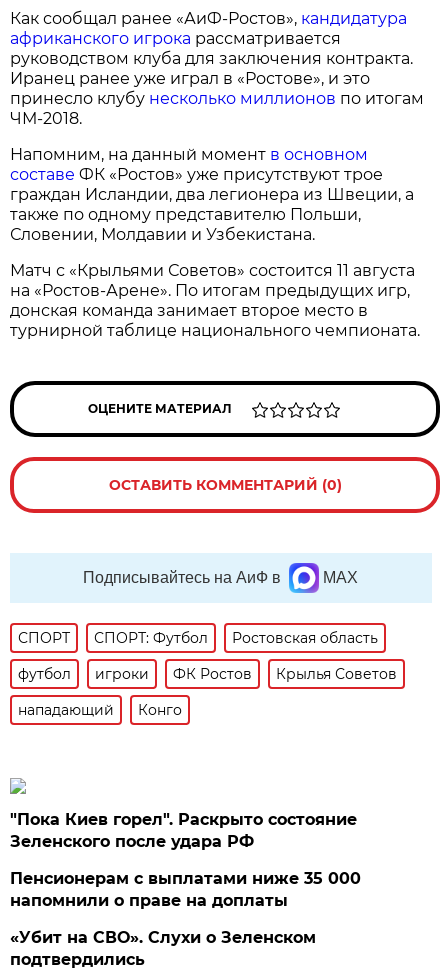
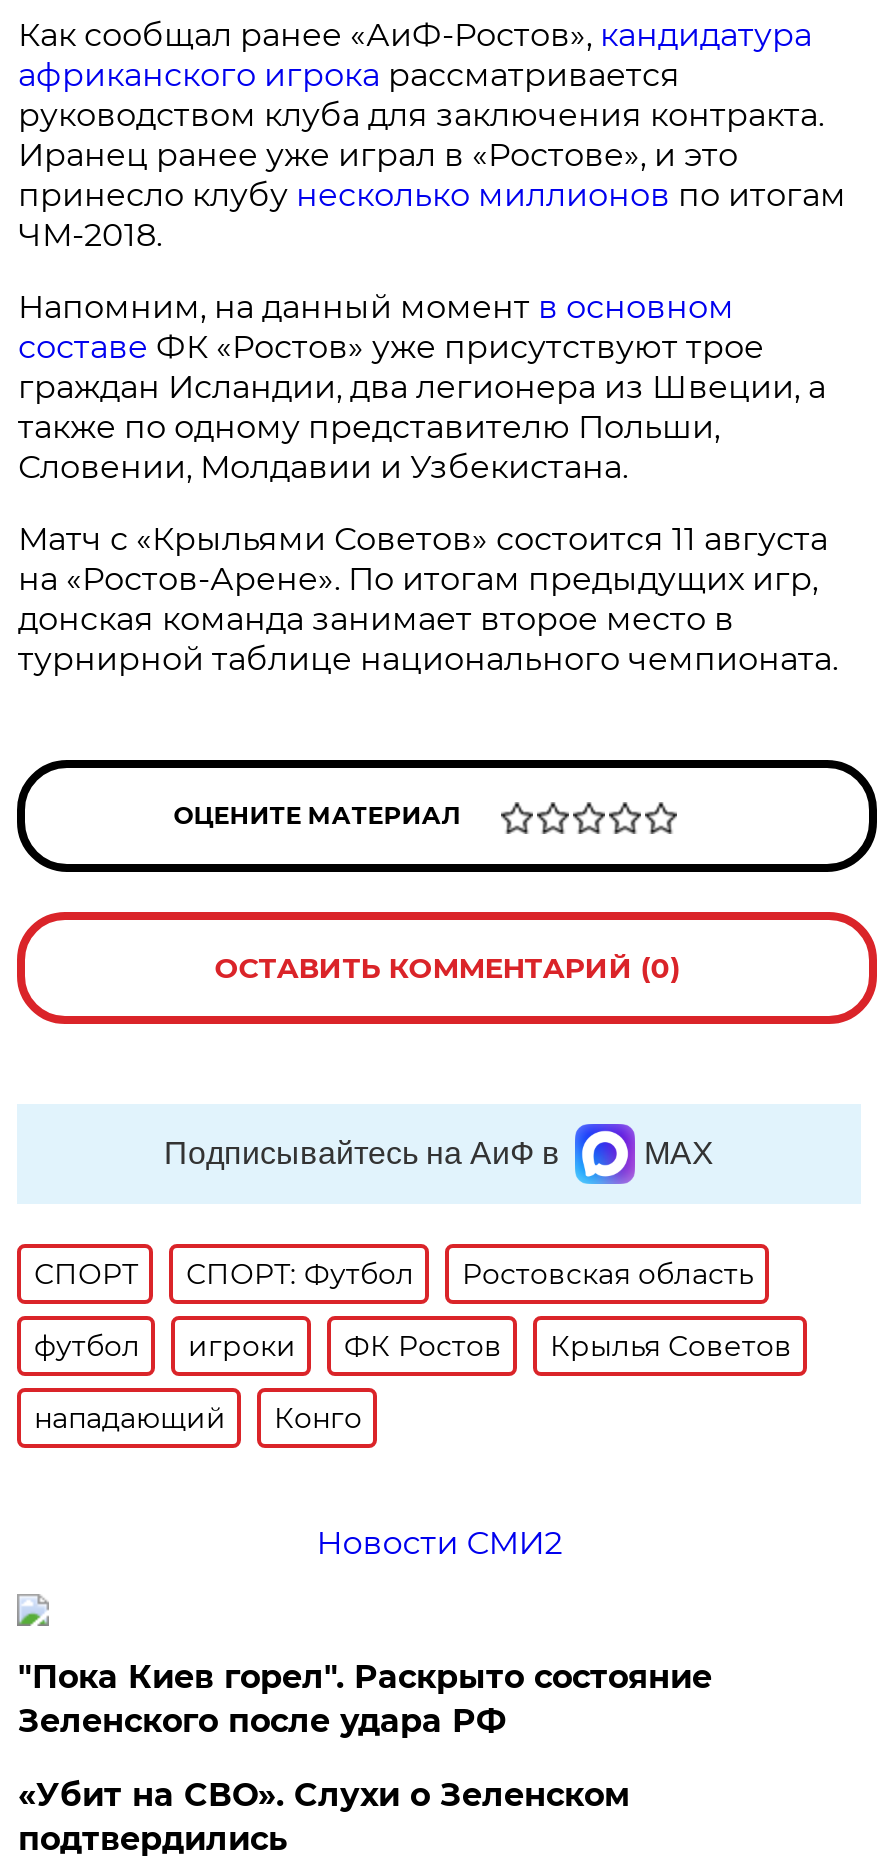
+ Новости СМИ2

moved down: "Пока Киев горел". Раскрыто состояние | Зеленского после удара РФ

- Пенсионерам с выплатами ниже 35 000
- напомнили о праве на доплаты
